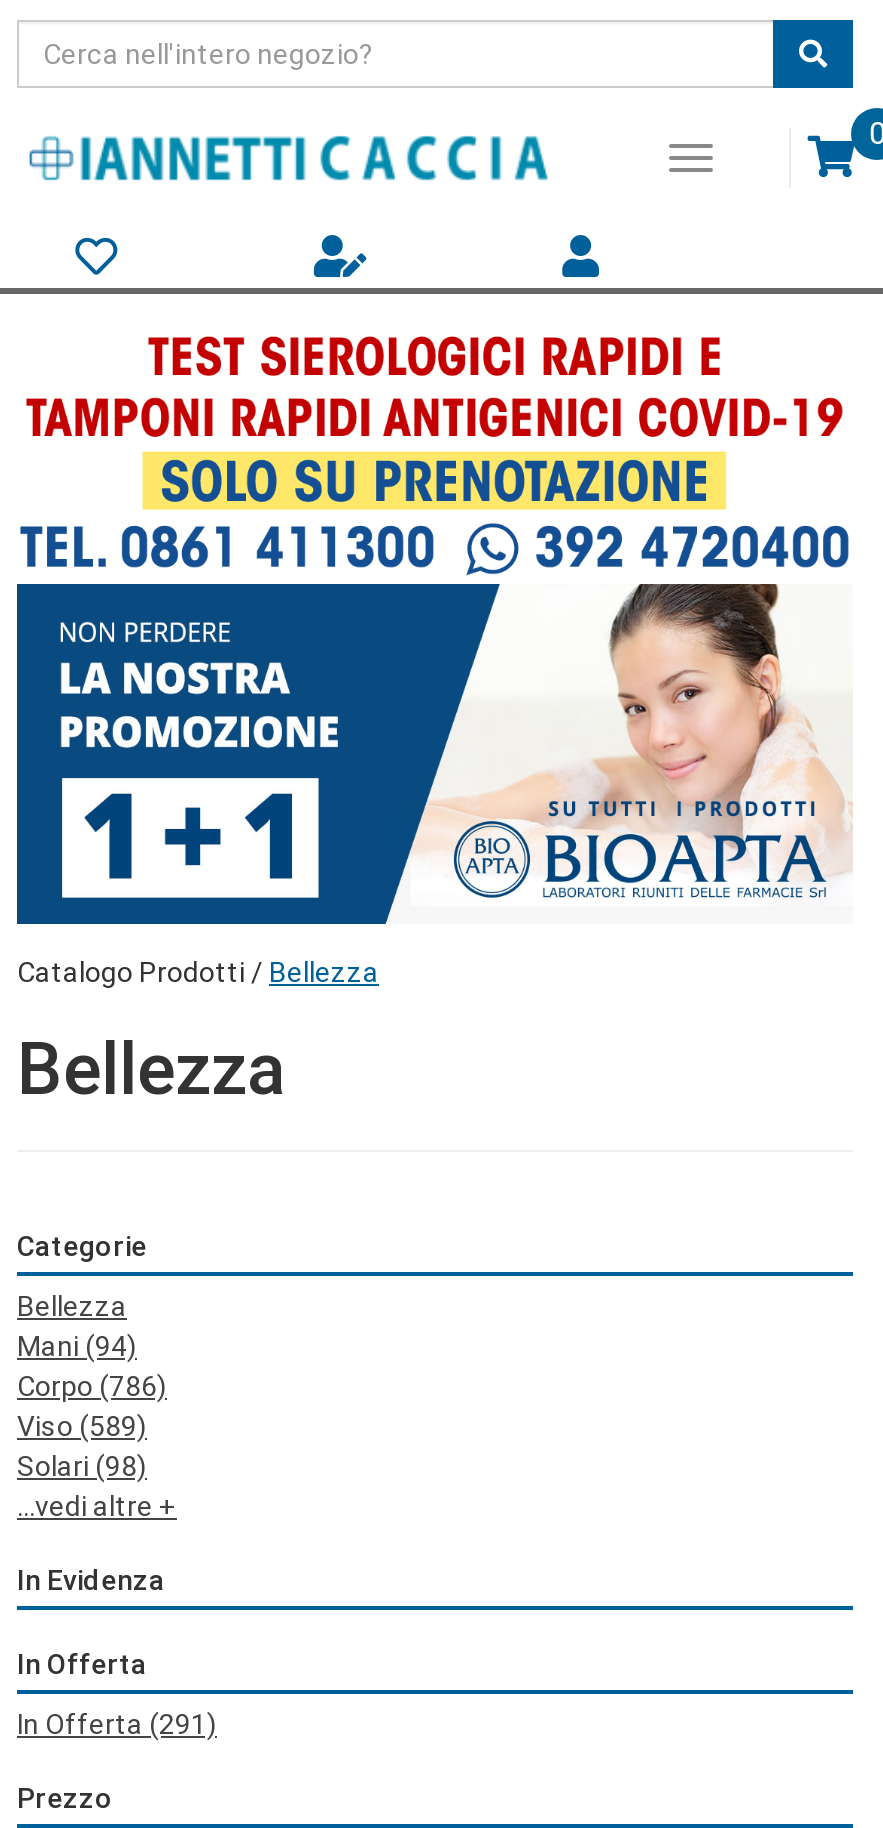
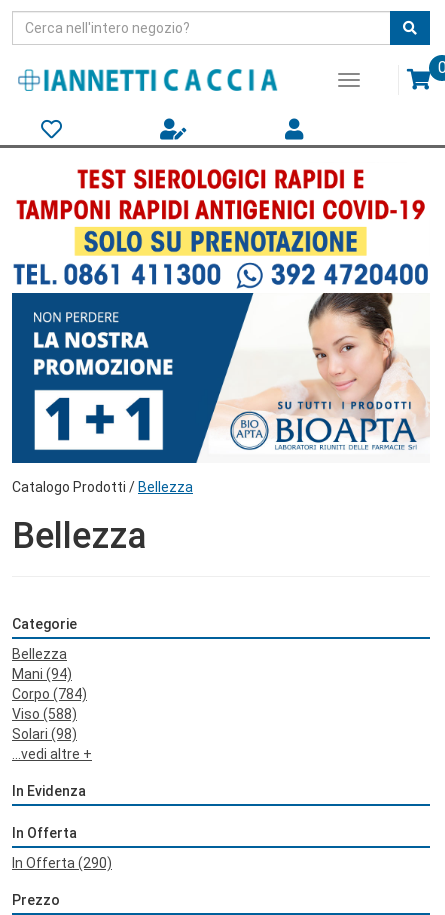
- Corpo (786)
+ Corpo (784)

- Viso (589)
+ Viso (588)

- In Offerta (291)
+ In Offerta (290)
